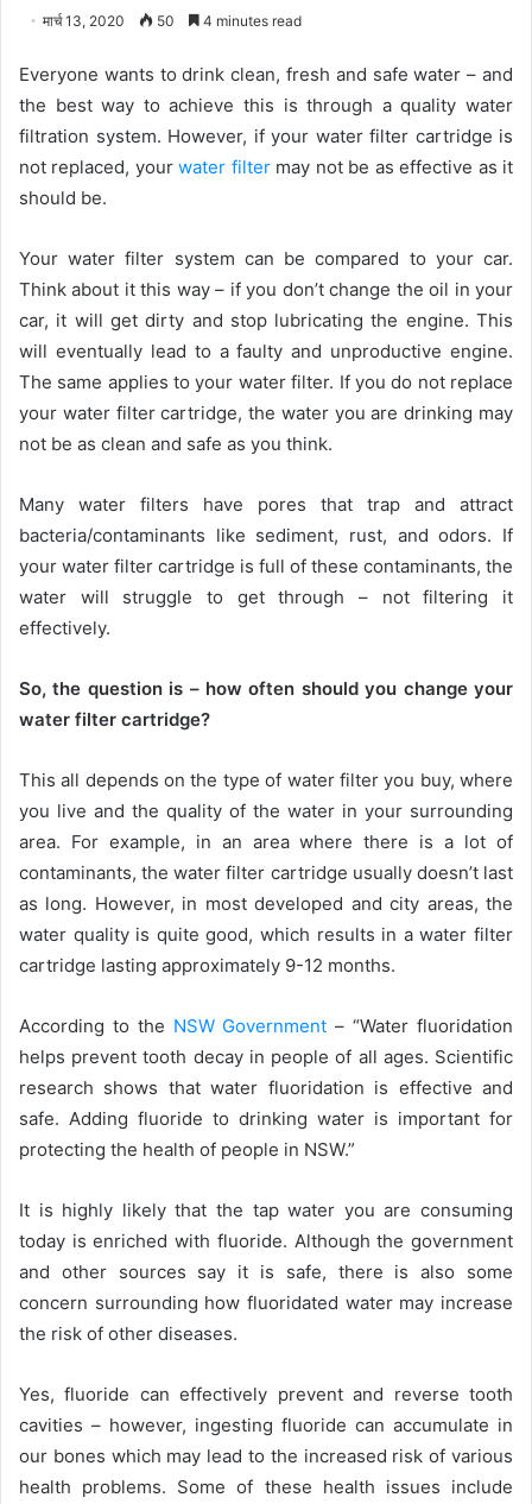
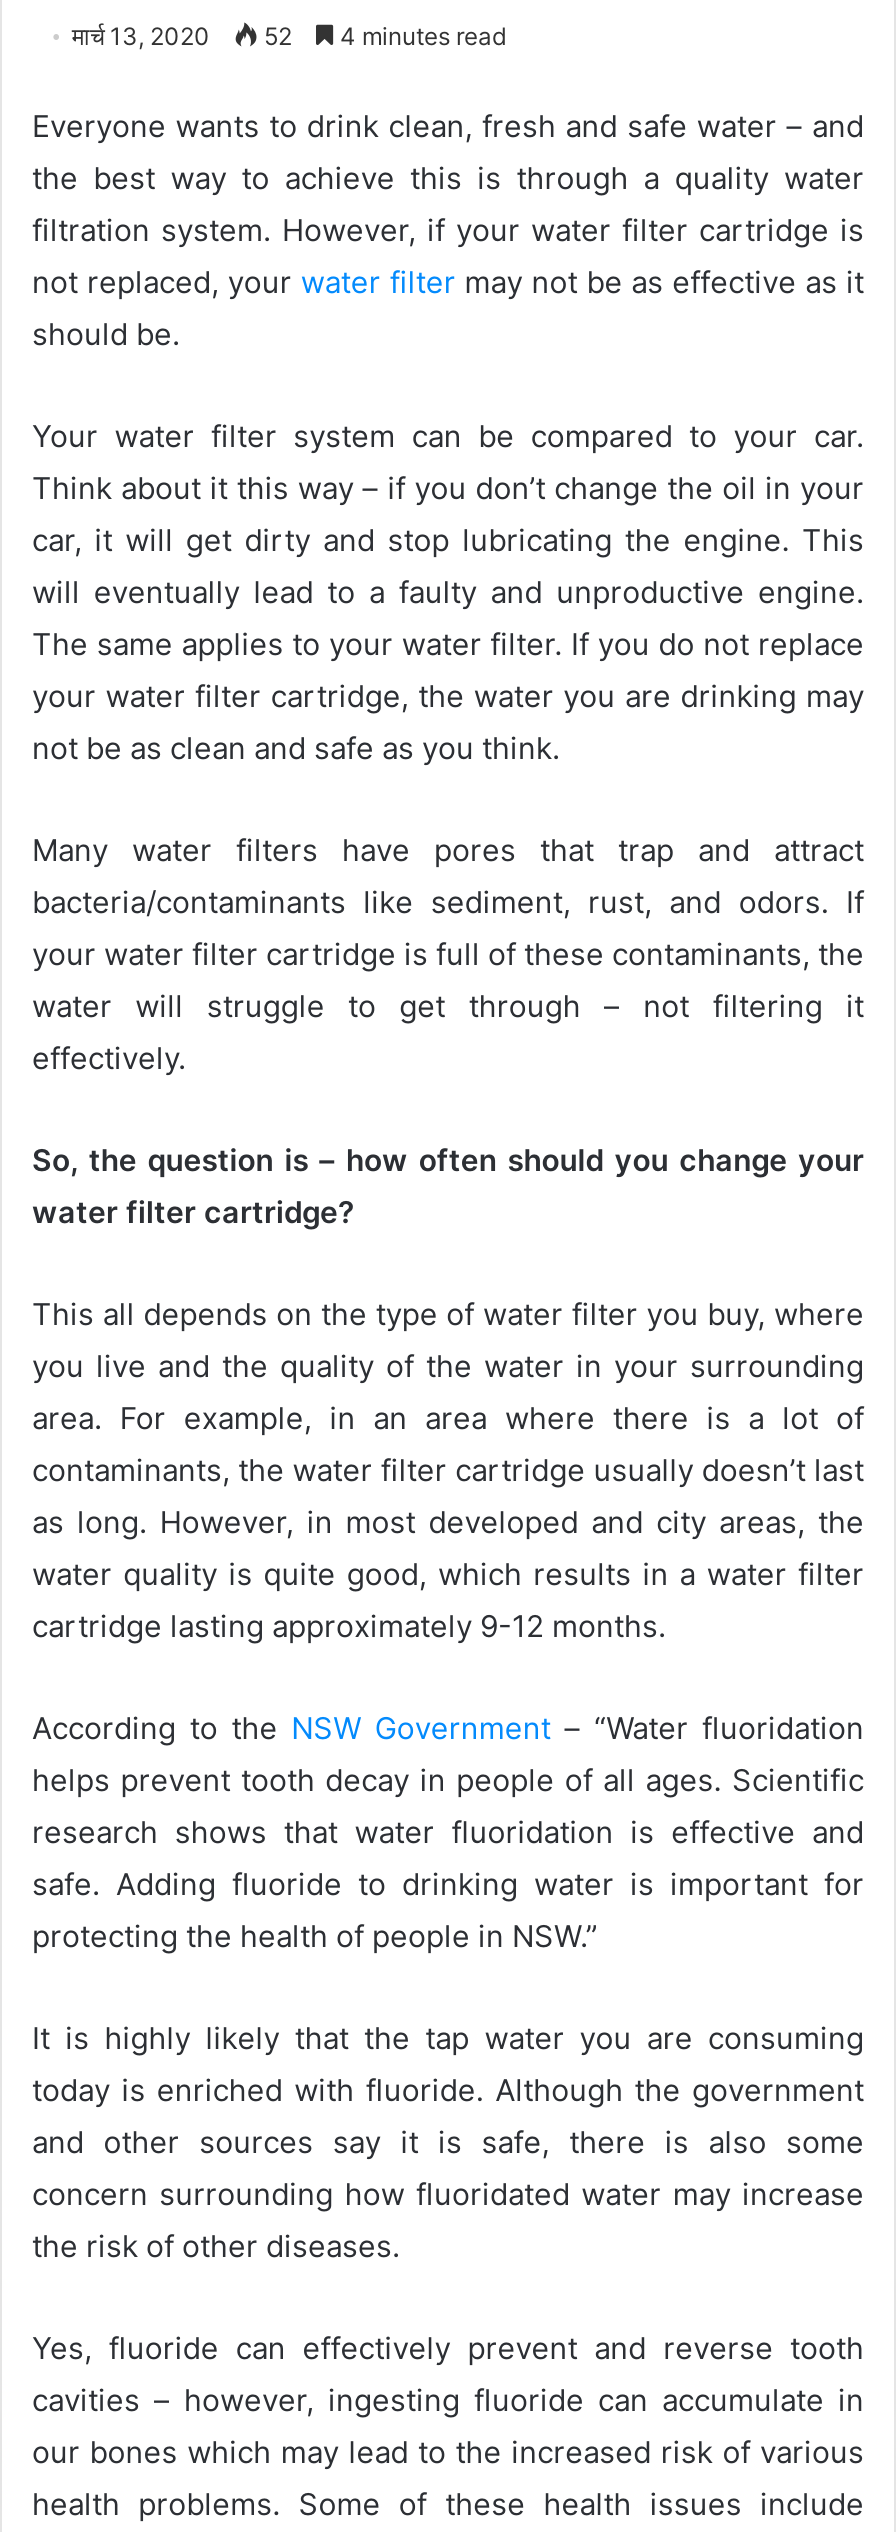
- मार्च 13, 2020 50 4 minutes read
+ मार्च 13, 2020 52 4 minutes read
